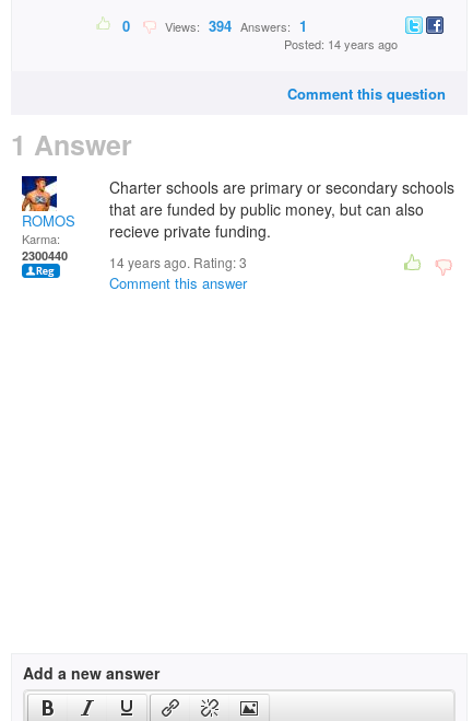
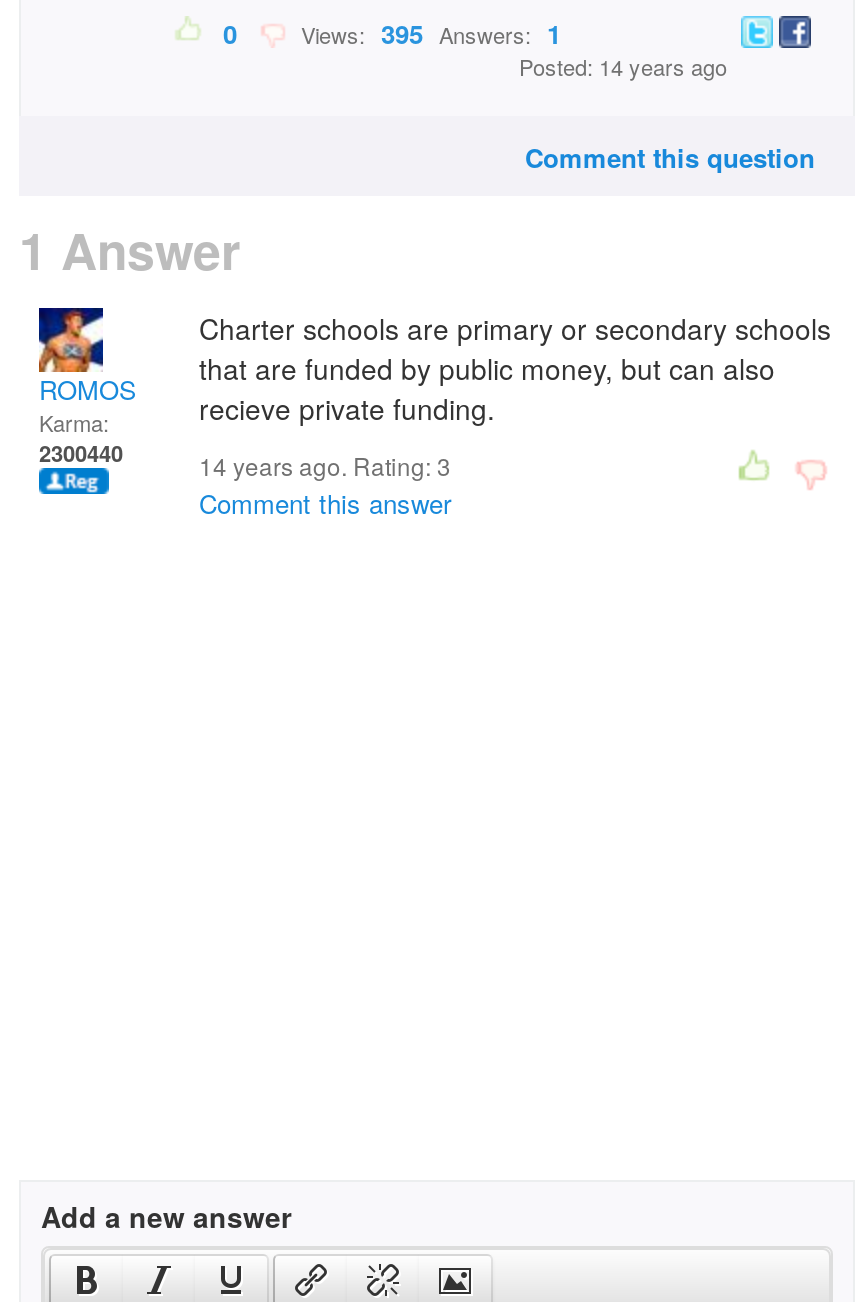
- Views: 394 Answers: 1
+ Views: 395 Answers: 1
